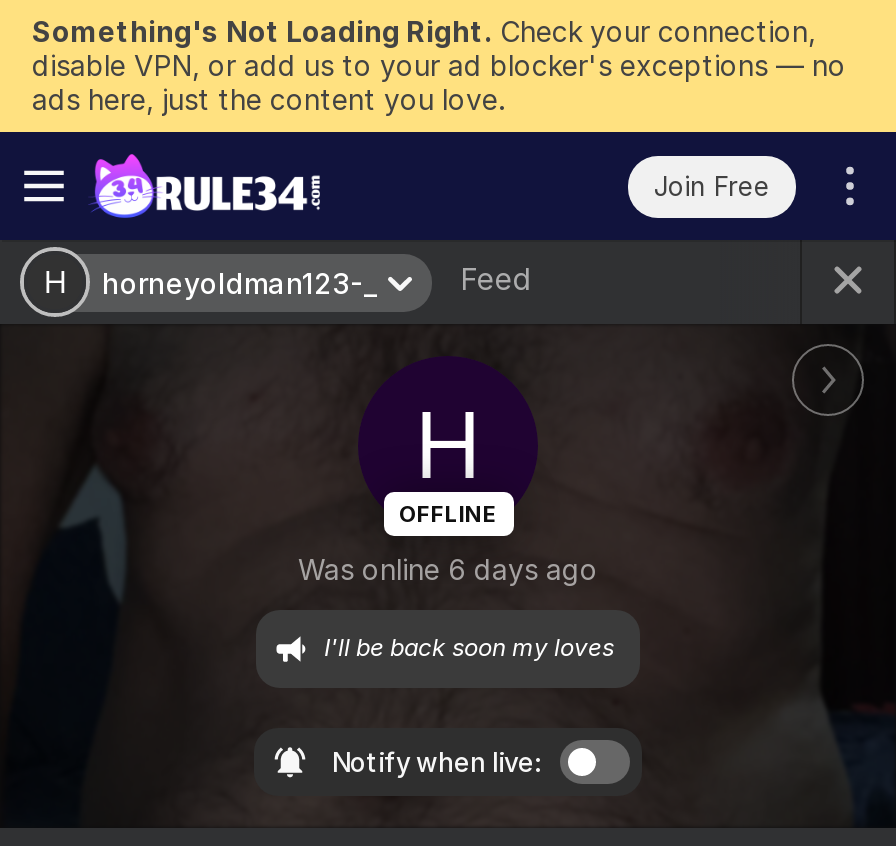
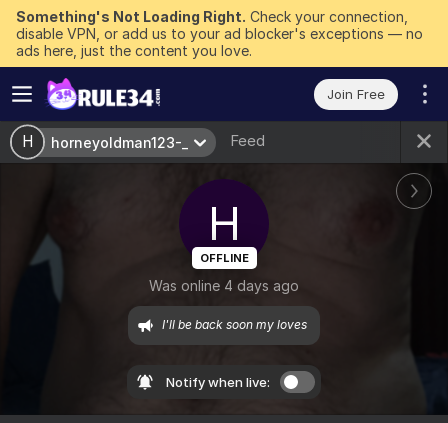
- Was online 6 days ago
+ Was online 4 days ago
